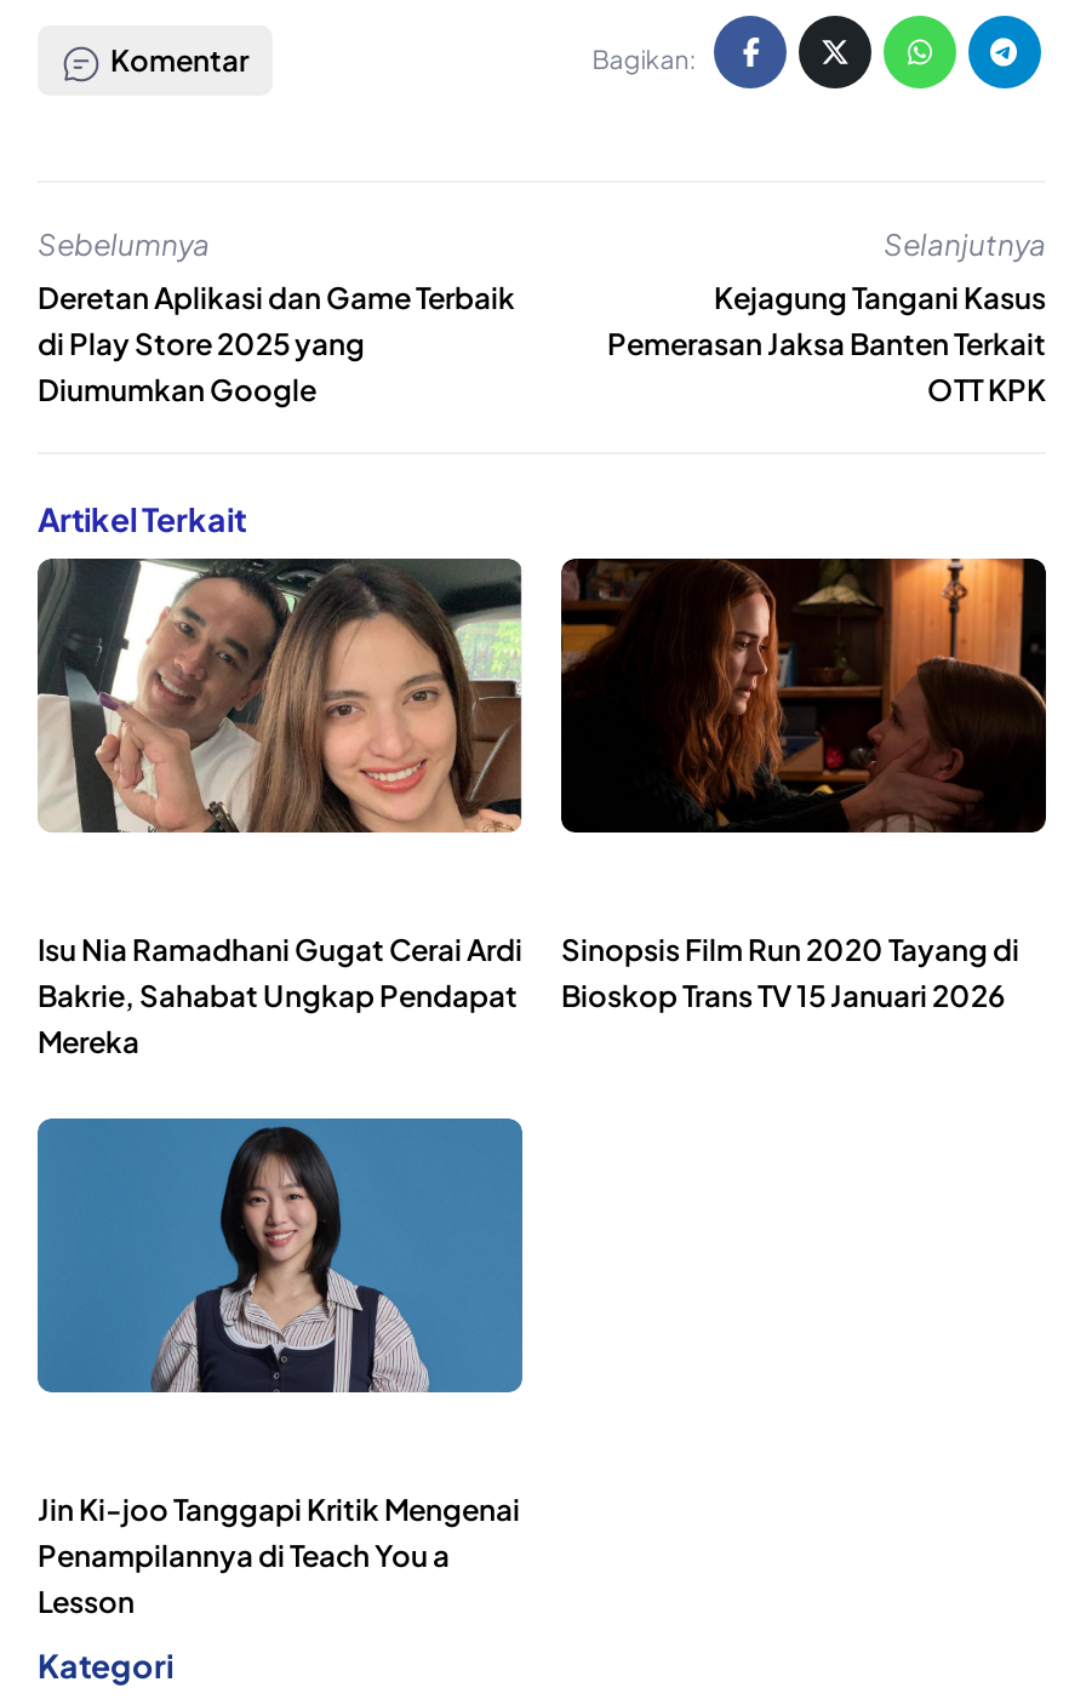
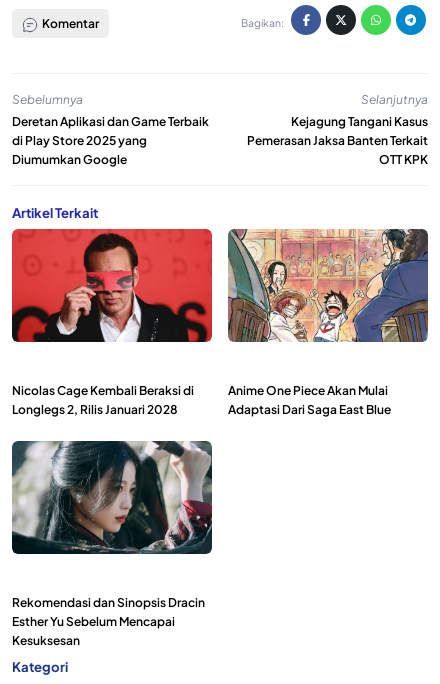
- [image]
+ [image]

- [image]
+ [image]

- Isu Nia Ramadhani Gugat Cerai Ardi
- Bakrie, Sahabat Ungkap Pendapat
- Mereka
+ Nicolas Cage Kembali Beraksi di
+ Longlegs 2, Rilis Januari 2028

- Sinopsis Film Run 2020 Tayang di
- Bioskop Trans TV 15 Januari 2026
+ Anime One Piece Akan Mulai
+ Adaptasi Dari Saga East Blue

- [image]
+ [image]

- Jin Ki-joo Tanggapi Kritik Mengenai
- Penampilannya di Teach You a
- Lesson
+ Rekomendasi dan Sinopsis Dracin
+ Esther Yu Sebelum Mencapai
+ Kesuksesan
